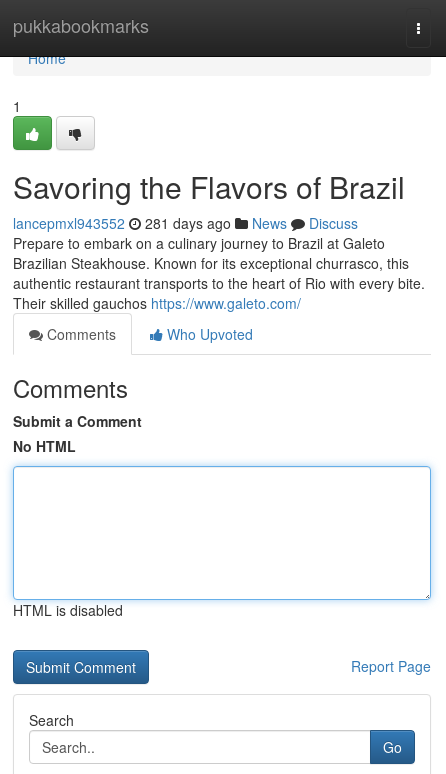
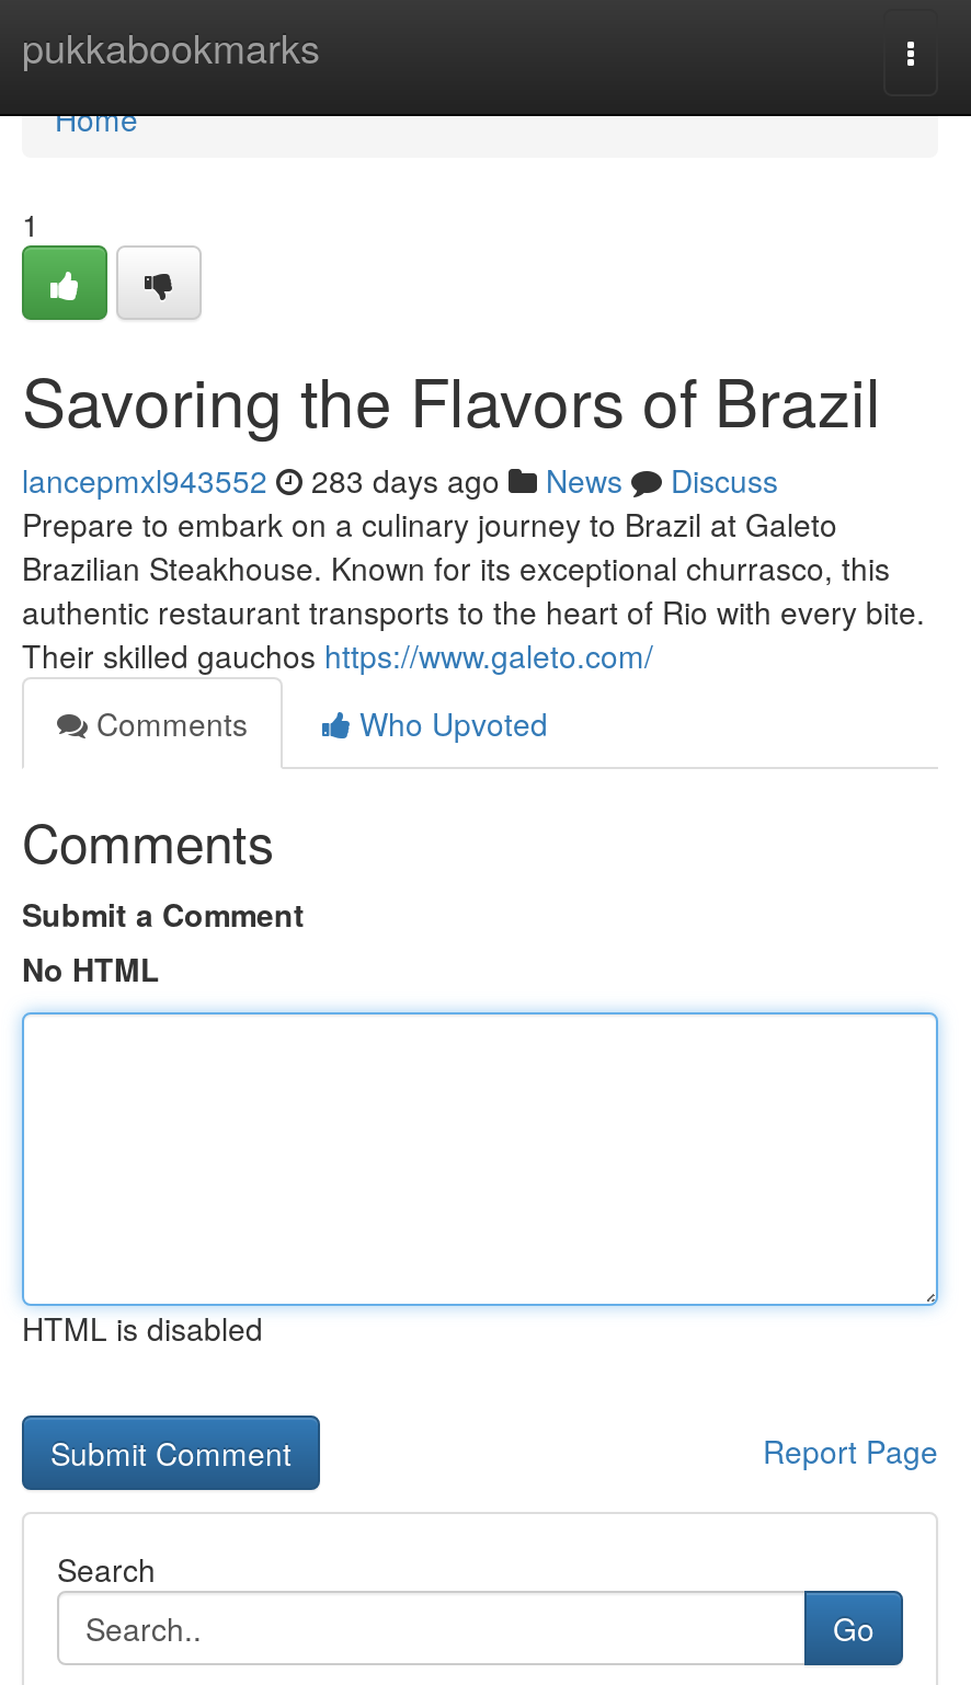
- lancepmxl943552 281 days ago News Discuss
+ lancepmxl943552 283 days ago News Discuss
